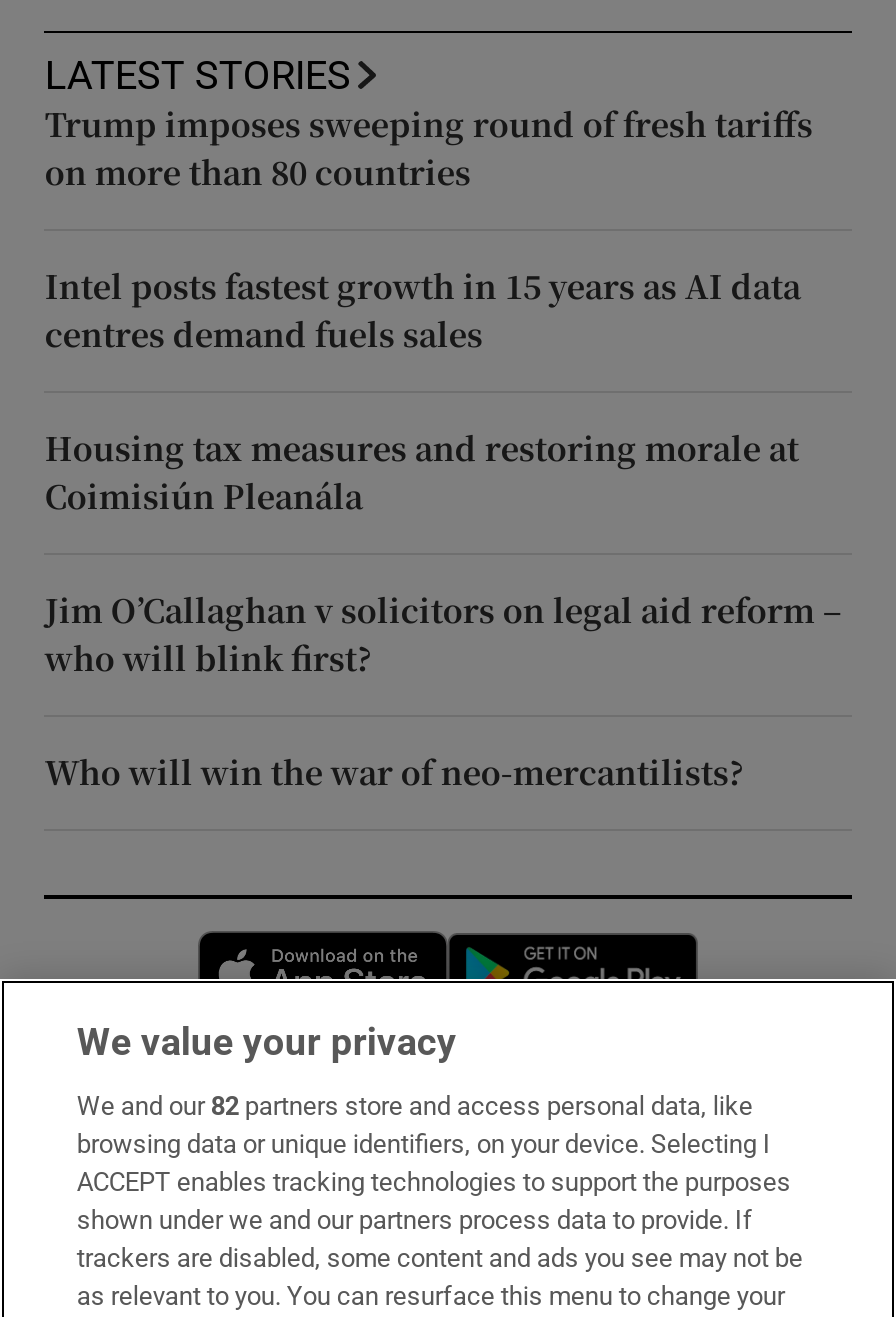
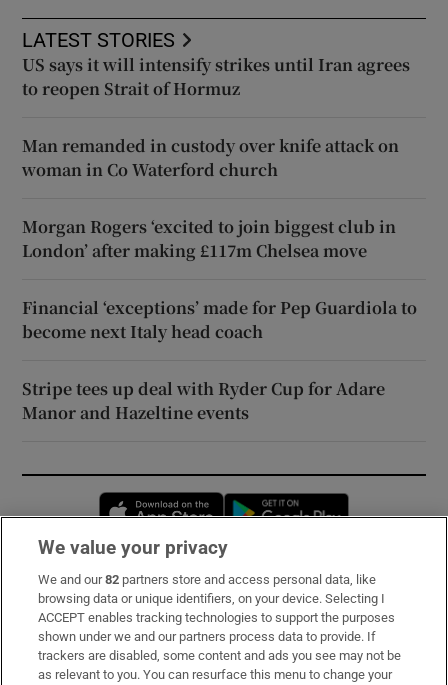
- Trump imposes sweeping round of fresh tariffs
- on more than 80 countries
+ US says it will intensify strikes until Iran agrees
+ to reopen Strait of Hormuz

- Intel posts fastest growth in 15 years as AI data
- centres demand fuels sales
+ Man remanded in custody over knife attack on
+ woman in Co Waterford church

- Housing tax measures and restoring morale at
- Coimisiún Pleanála
+ Morgan Rogers ‘excited to join biggest club in
+ London’ after making £117m Chelsea move

- Jim O’Callaghan v solicitors on legal aid reform –
- who will blink first?
+ Financial ‘exceptions’ made for Pep Guardiola to
+ become next Italy head coach

- Who will win the war of neo-mercantilists?
+ Stripe tees up deal with Ryder Cup for Adare
+ Manor and Hazeltine events
